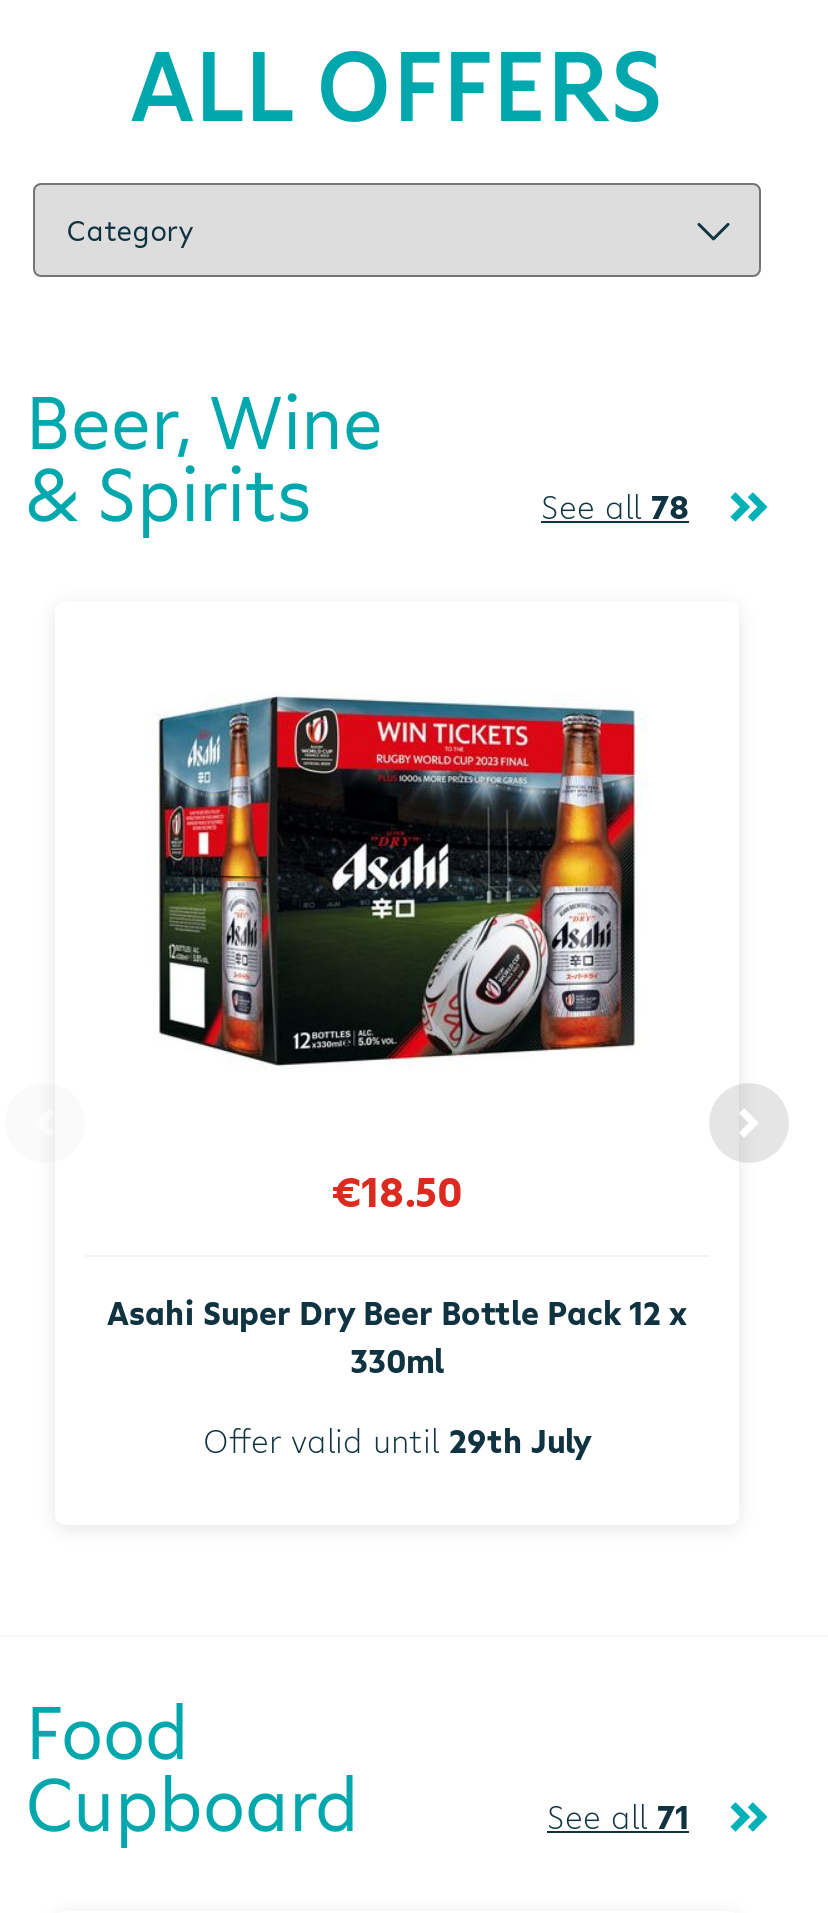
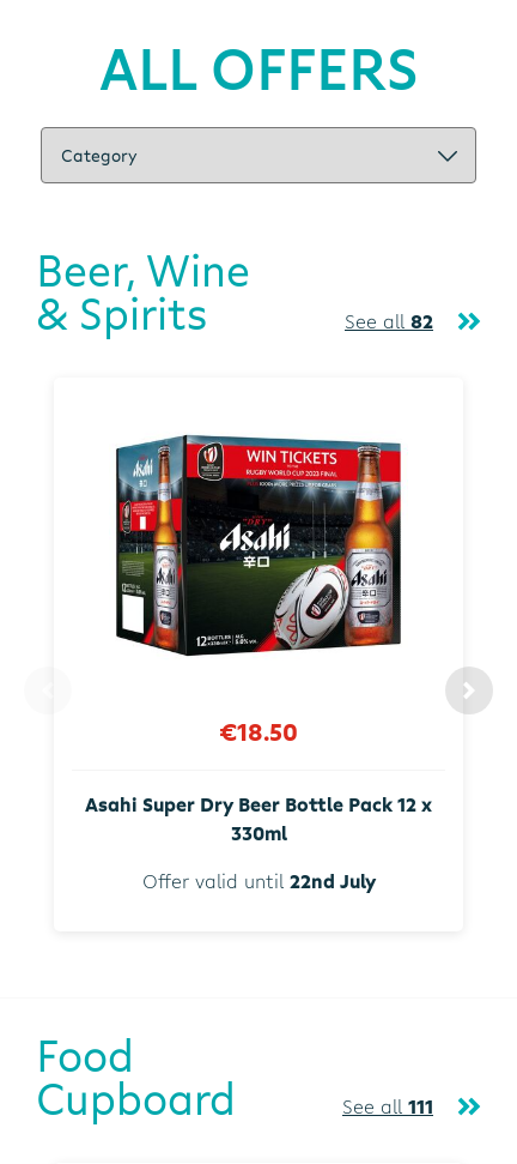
- See all 78
+ See all 82

- Offer valid until 29th July
+ Offer valid until 22nd July

- See all 71
+ See all 111
